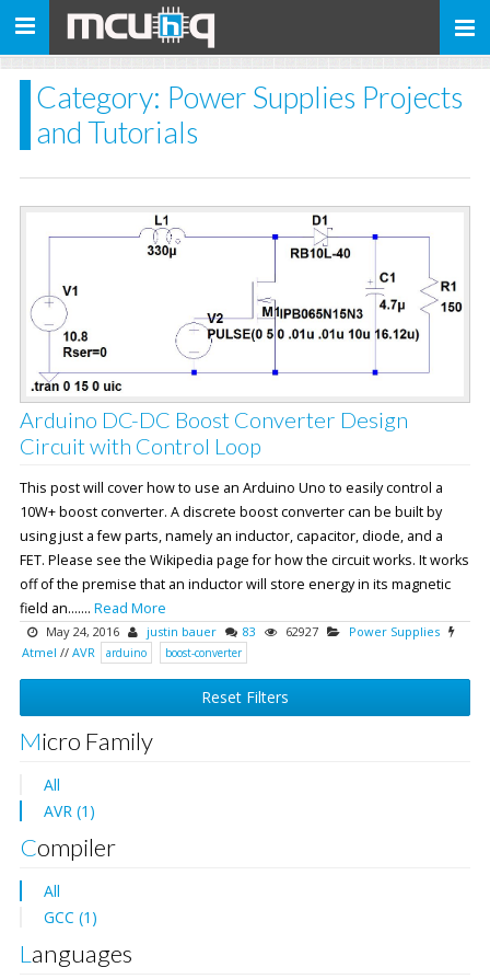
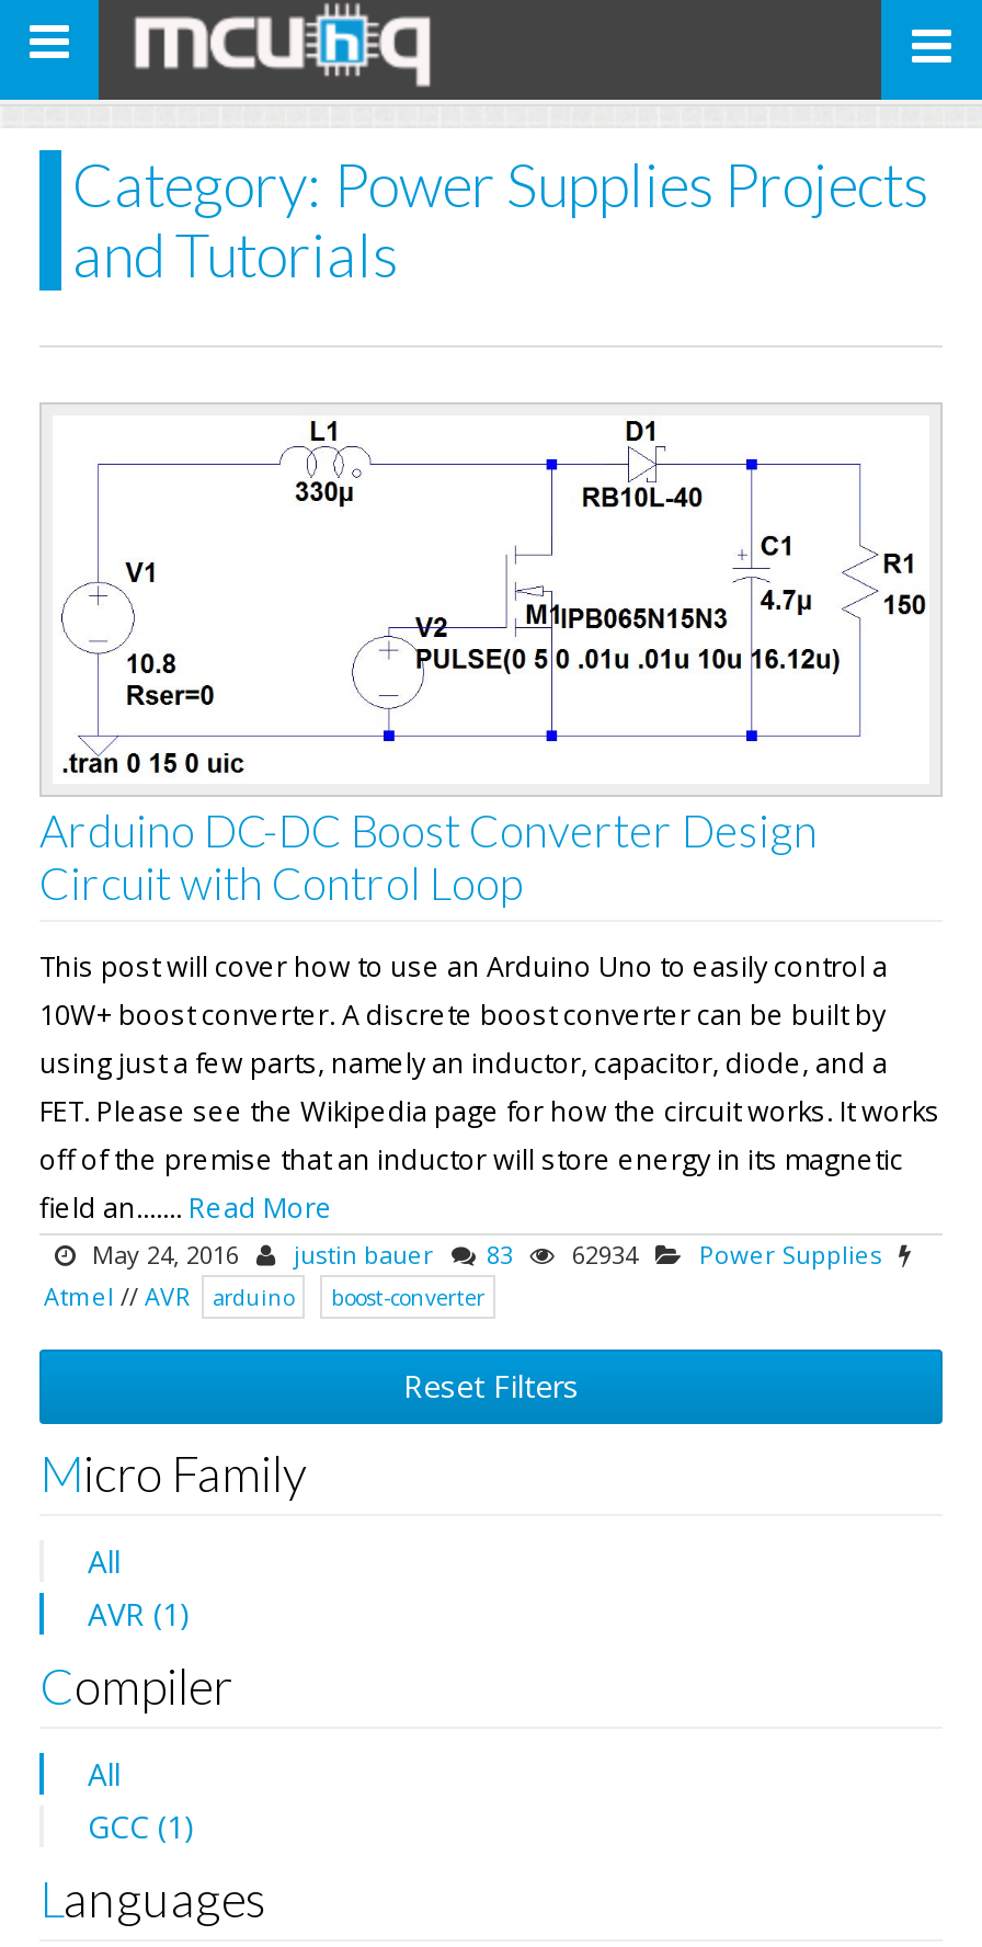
- May 24, 2016 justin bauer 83 62927 Power Supplies
+ May 24, 2016 justin bauer 83 62934 Power Supplies
